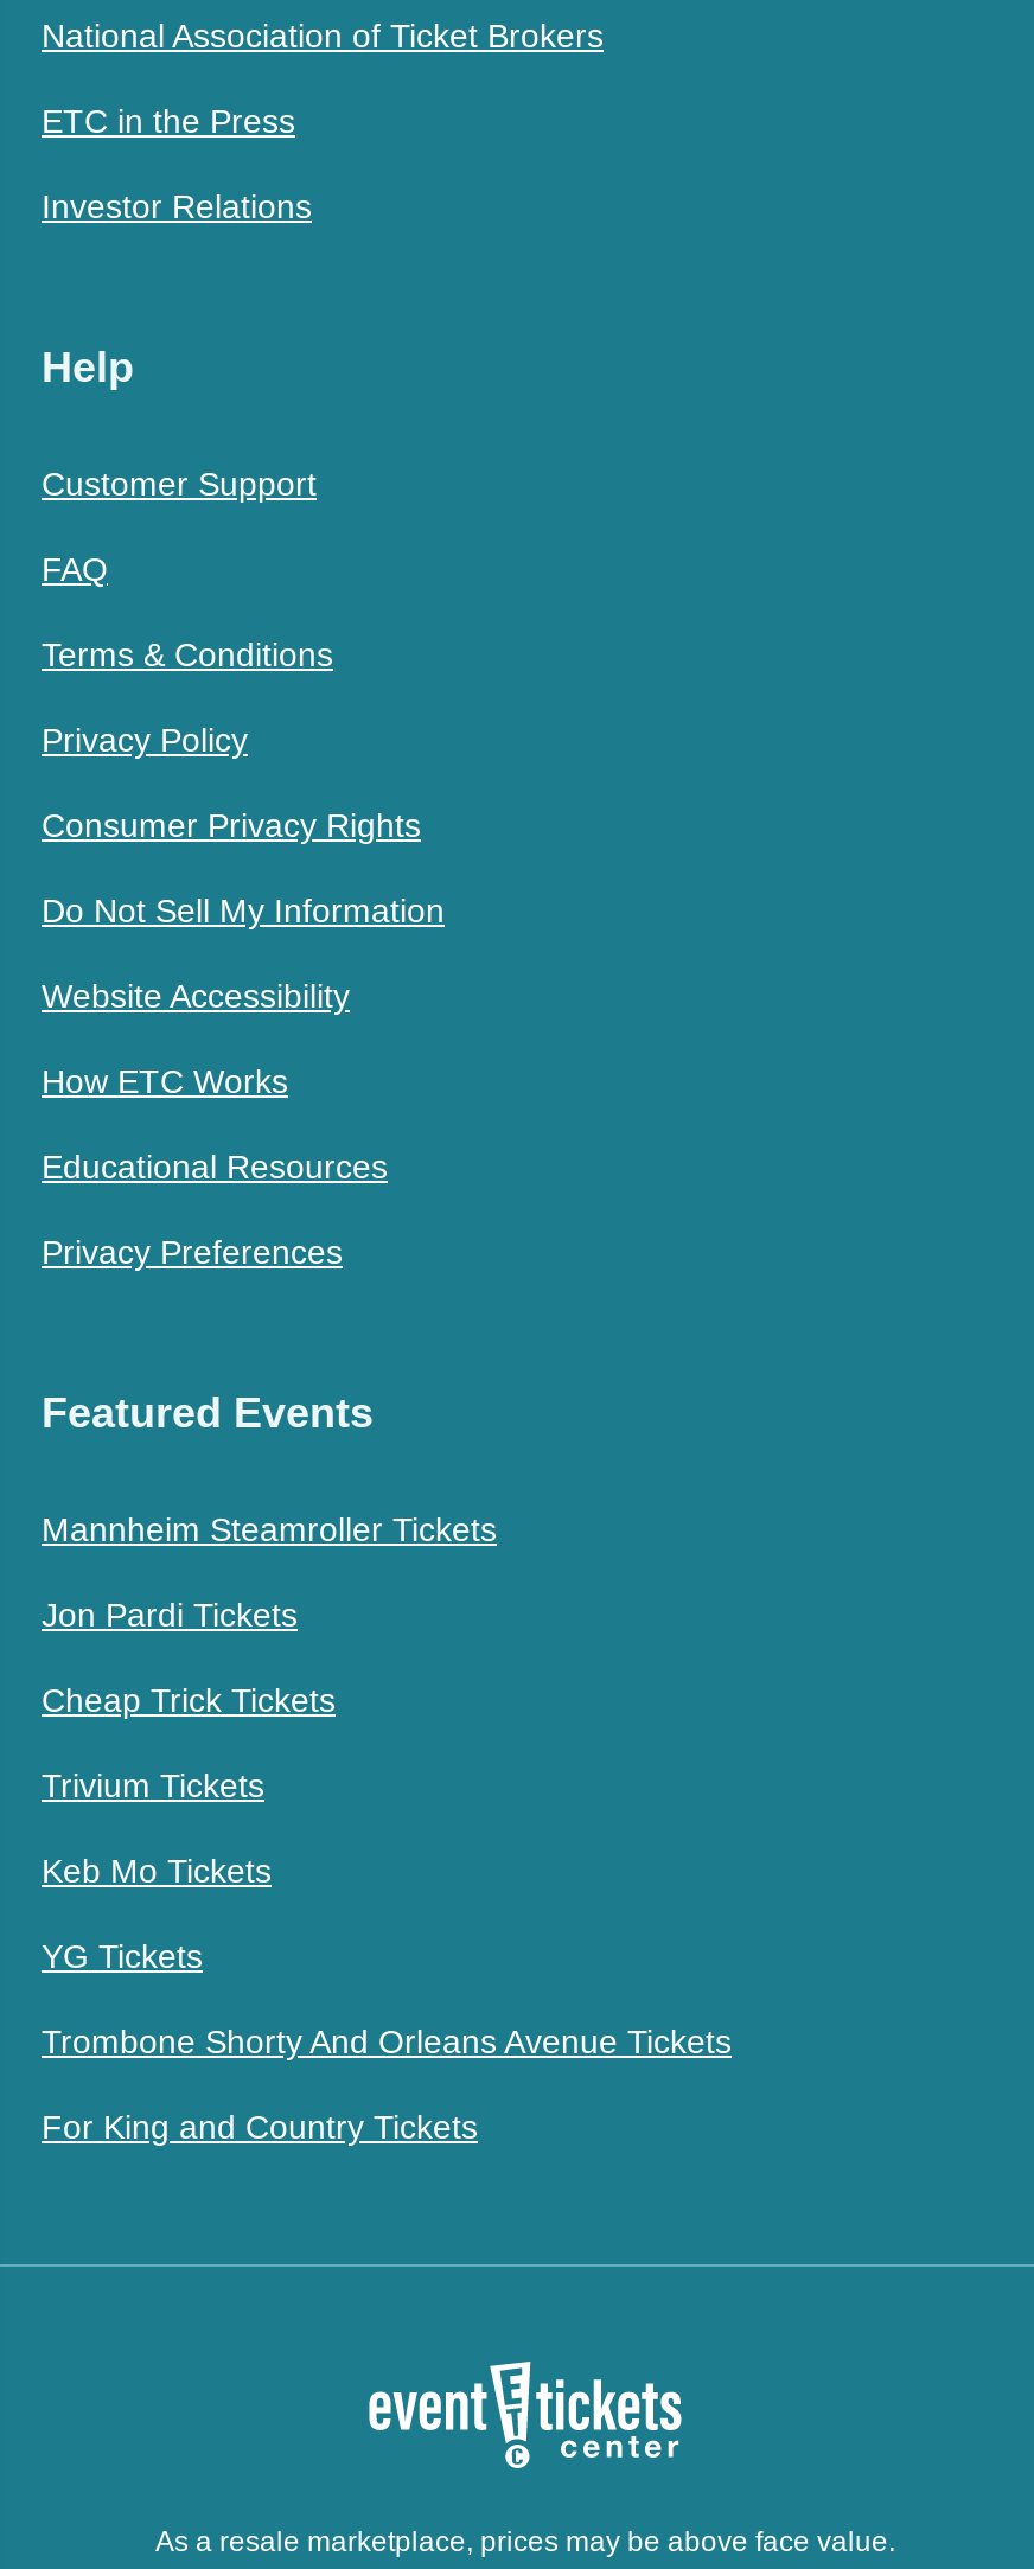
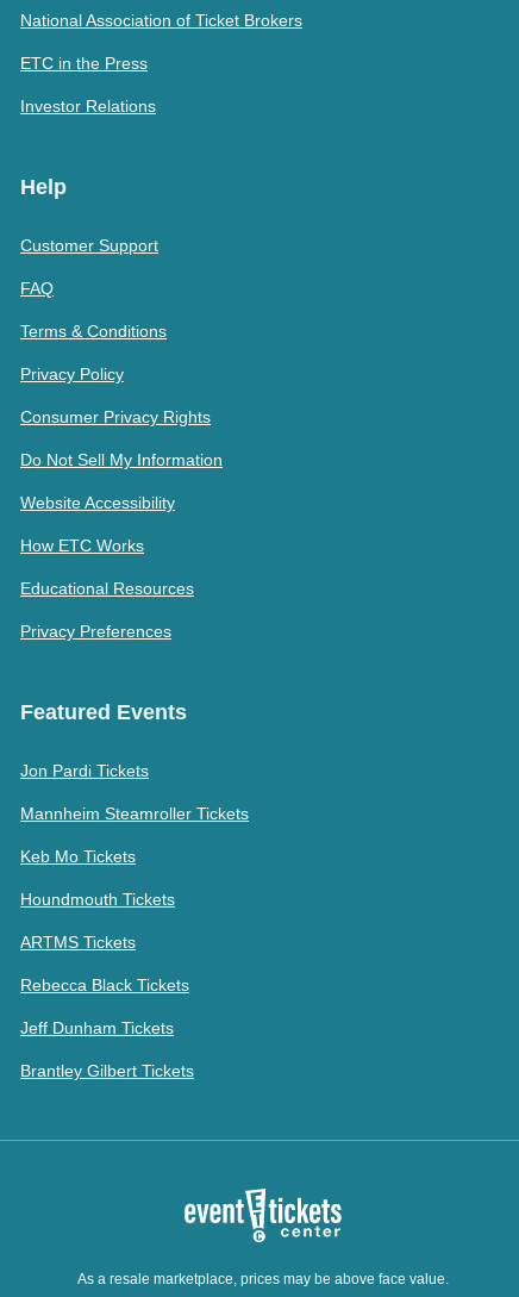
moved down: Mannheim Steamroller Tickets

moved up: Jon Pardi Tickets

- Cheap Trick Tickets
- Trivium Tickets

moved up: Keb Mo Tickets

- YG Tickets
- Trombone Shorty And Orleans Avenue Tickets
- For King and Country Tickets
+ Houndmouth Tickets
+ ARTMS Tickets
+ Rebecca Black Tickets
+ Jeff Dunham Tickets
+ Brantley Gilbert Tickets
